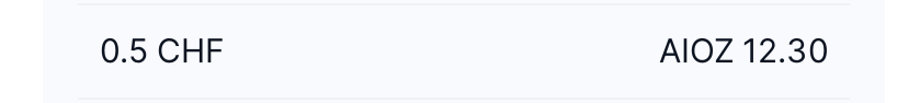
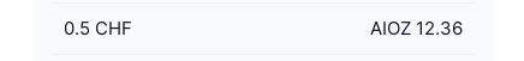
- AIOZ 12.30
+ AIOZ 12.36
